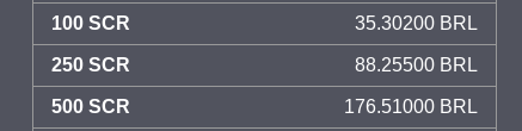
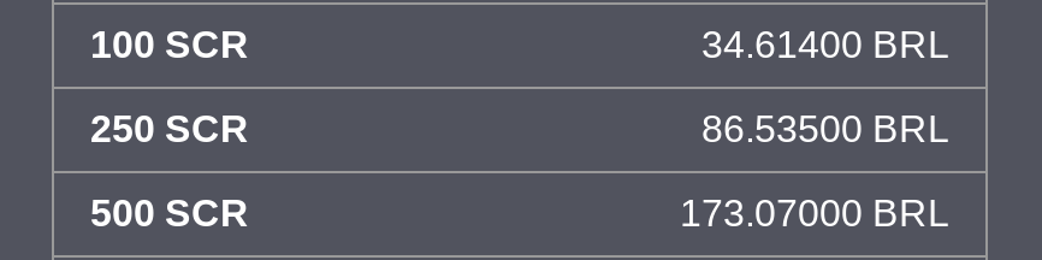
- 35.30200 BRL
+ 34.61400 BRL

- 88.25500 BRL
+ 86.53500 BRL

- 176.51000 BRL
+ 173.07000 BRL
